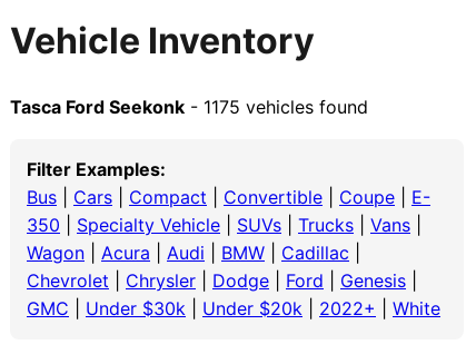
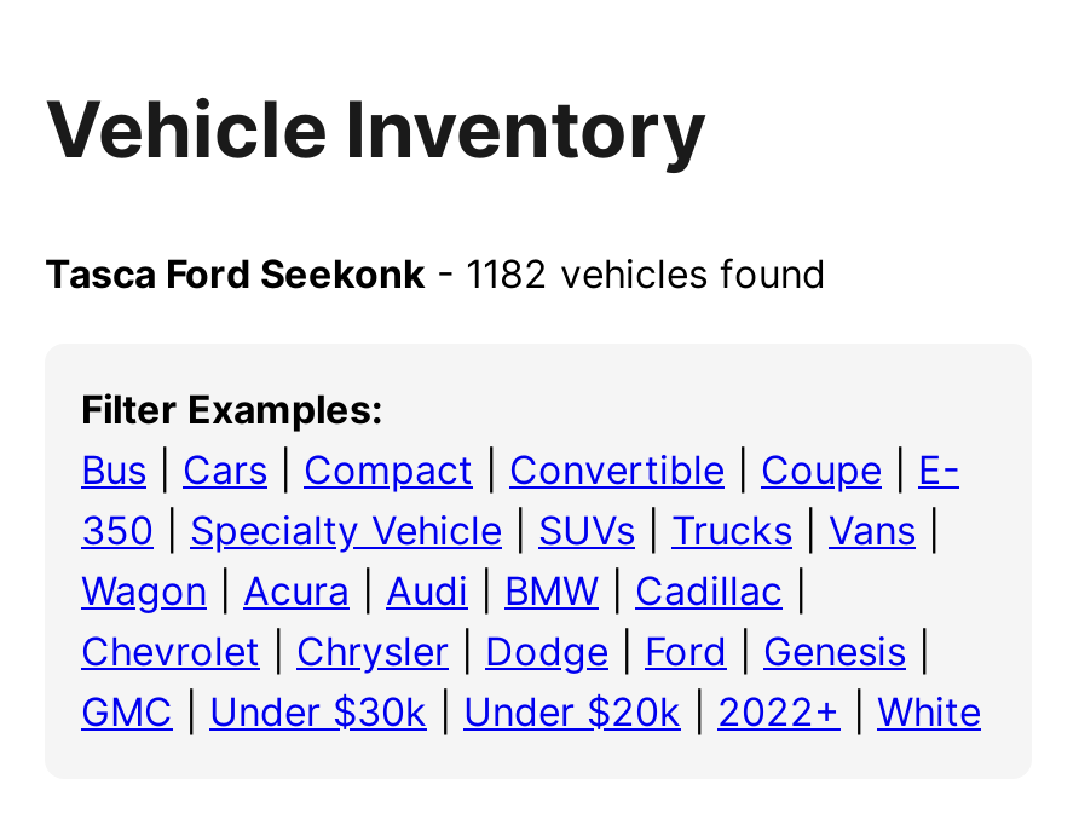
- Tasca Ford Seekonk - 1175 vehicles found
+ Tasca Ford Seekonk - 1182 vehicles found
